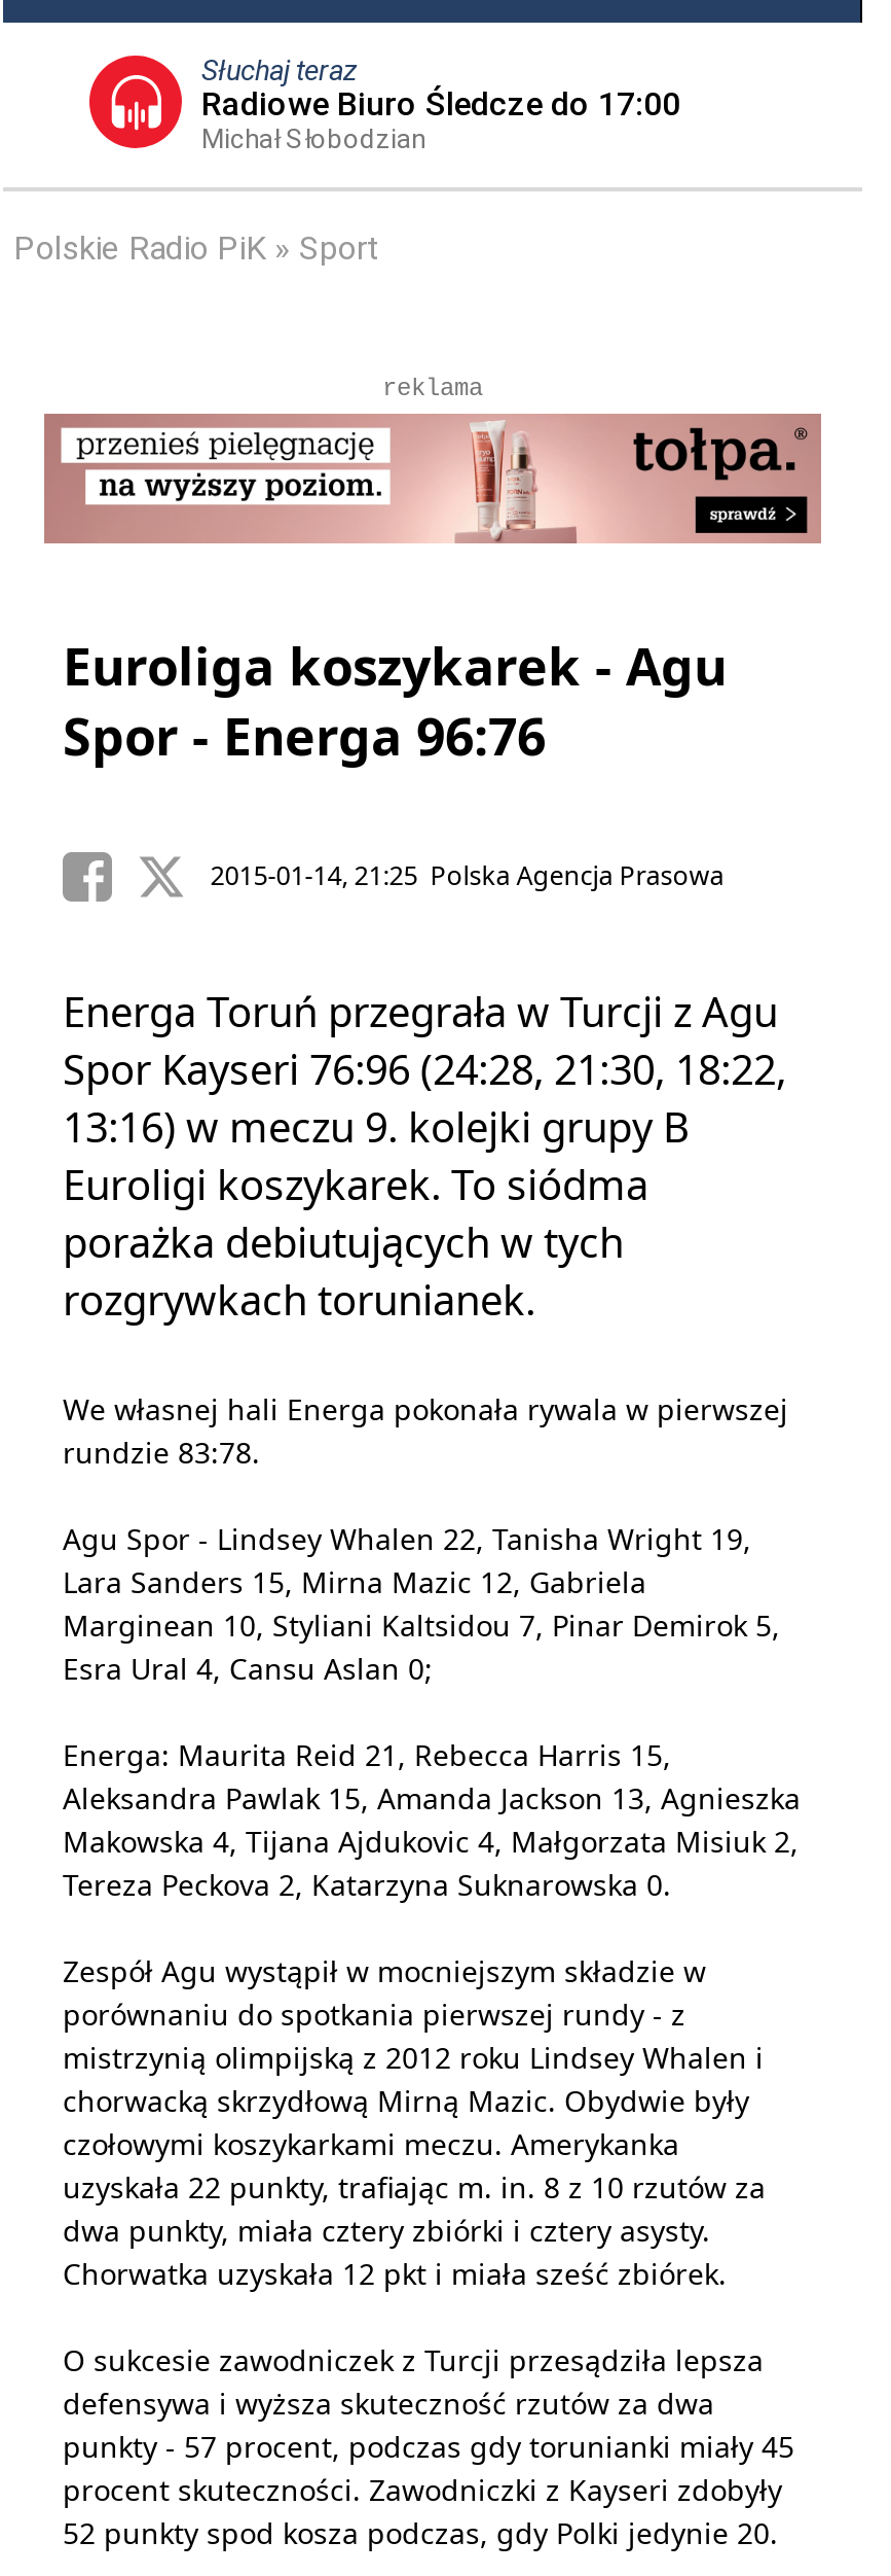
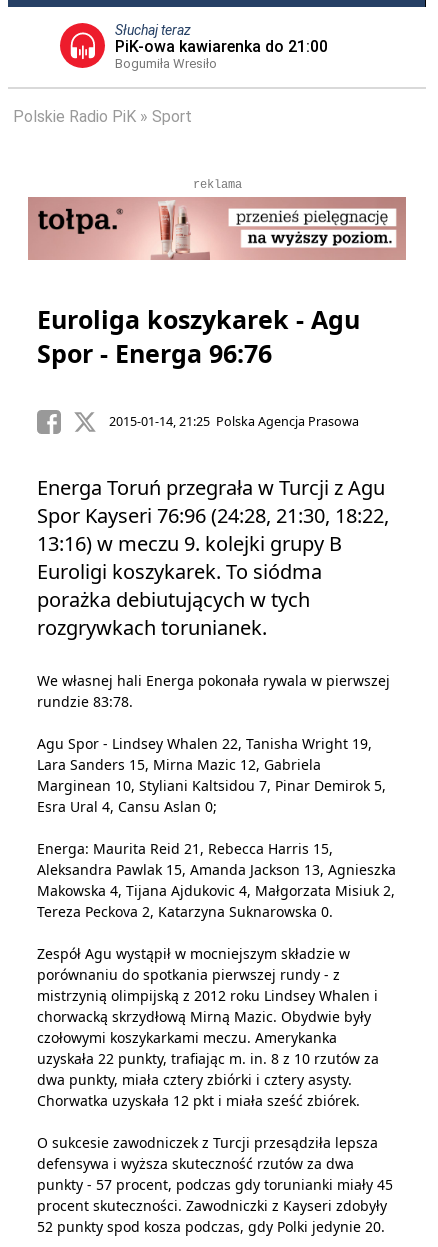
- [image]
- Radiowe Biuro Śledcze do 17:00
- Michał Słobodzian
+ [image]
+ PiK-owa kawiarenka do 21:00
+ Bogumiła Wresiło

- [image]
+ [image]

- [image]
+ [image]
